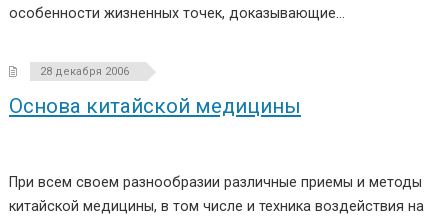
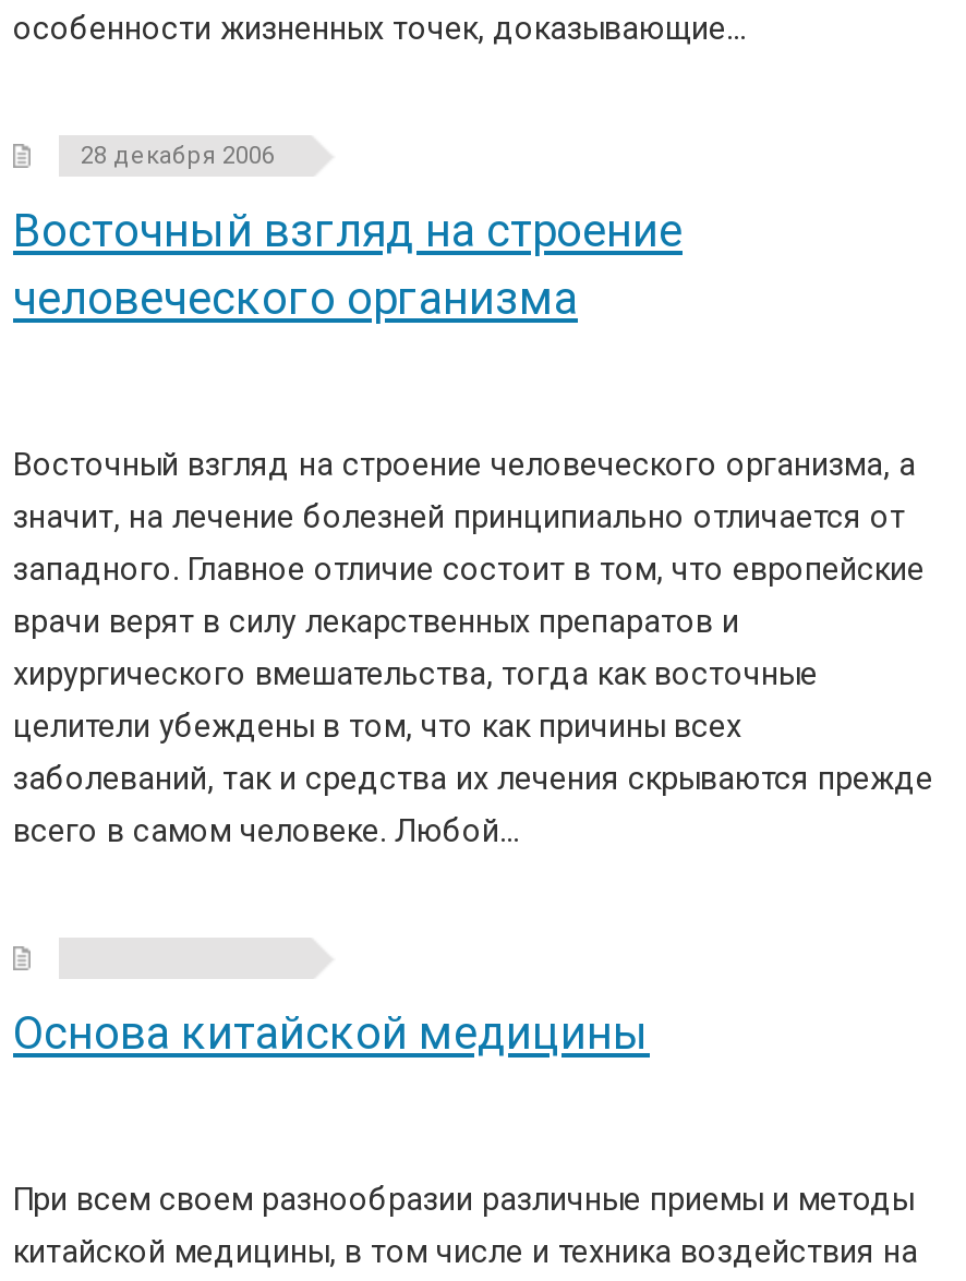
+ Восточный взгляд на строение
+ человеческого организма
+ Восточный взгляд на строение человеческого организма, а
+ значит, на лечение болезней принципиально отличается от
+ западного. Главное отличие состоит в том, что европейские
+ врачи верят в силу лекарственных препаратов и
+ хирургического вмешательства, тогда как восточные
+ целители убеждены в том, что как причины всех
+ заболеваний, так и средства их лечения скрываются прежде
+ всего в самом человеке. Любой…
